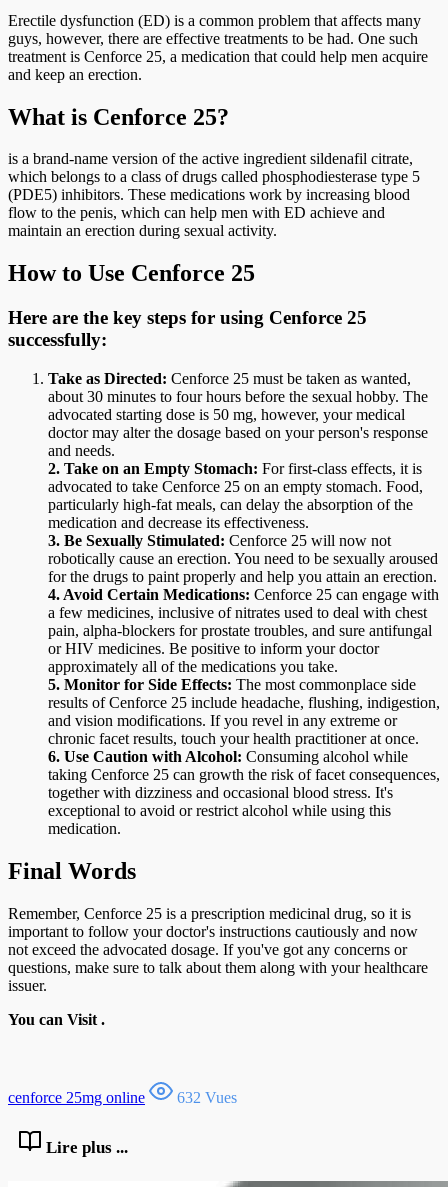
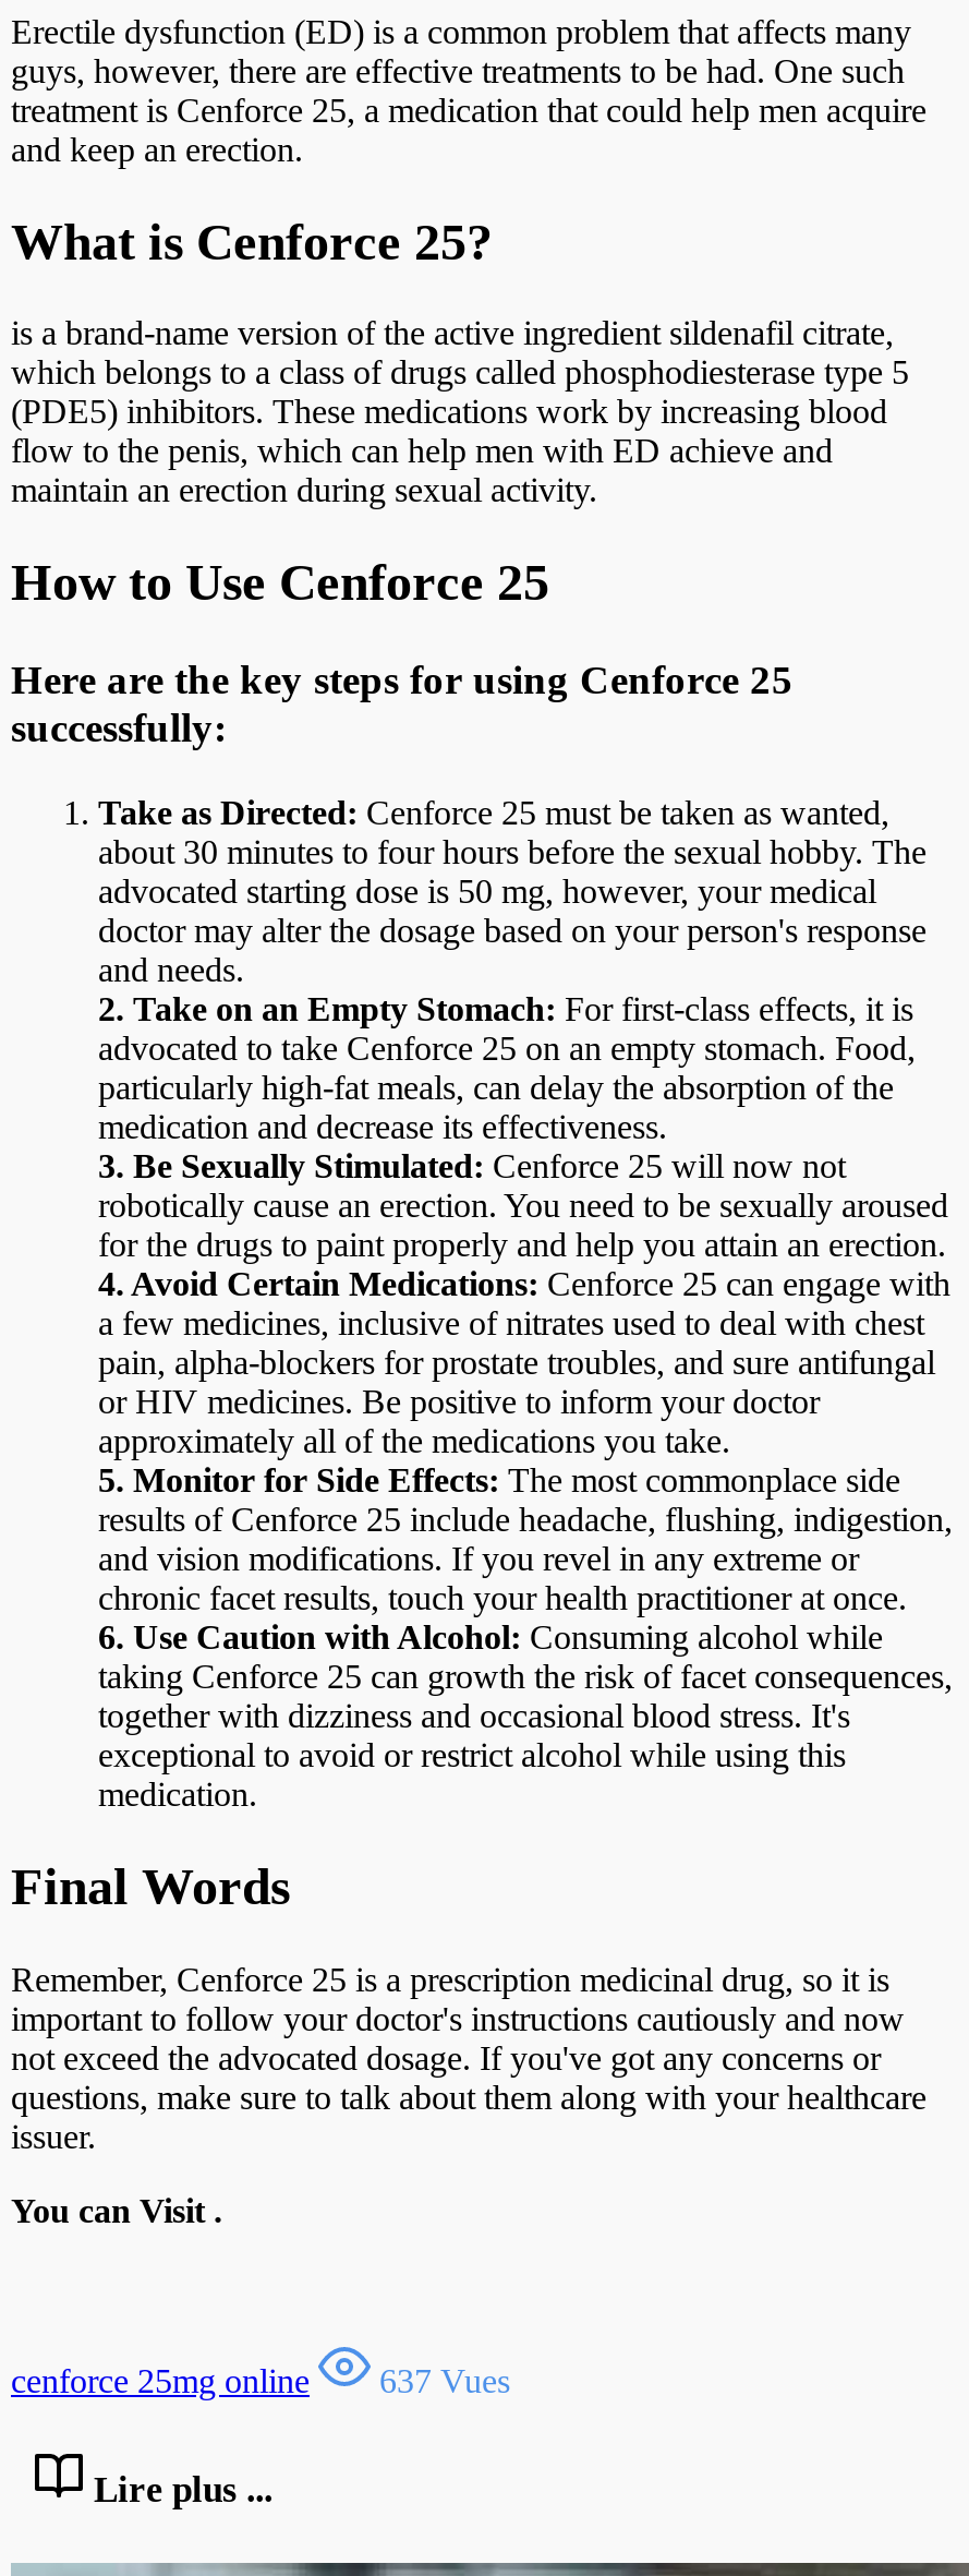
- cenforce 25mg online 632 Vues
+ cenforce 25mg online 637 Vues
